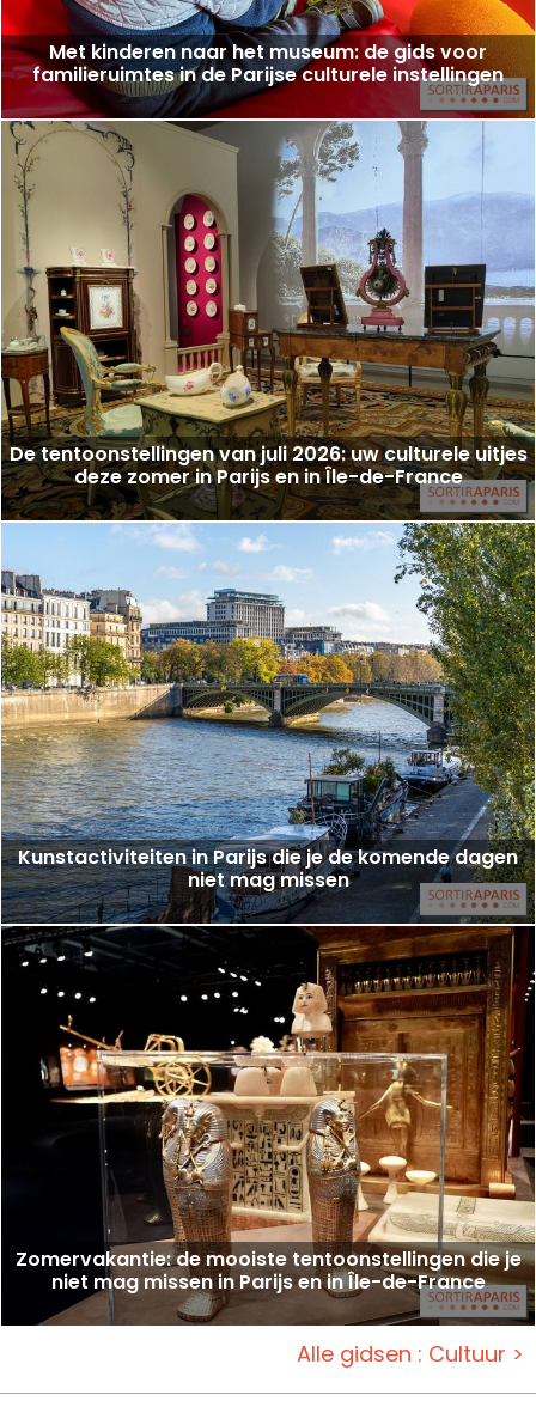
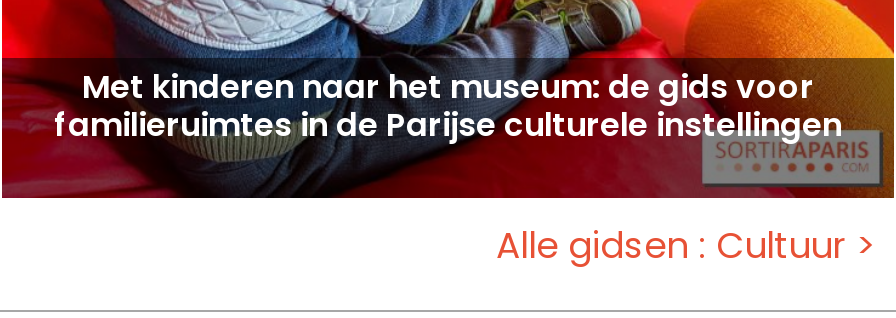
- [image]
- De tentoonstellingen van juli 2026: uw culturele uitjes
- deze zomer in Parijs en in Île-de-France

- [image]
- Kunstactiviteiten in Parijs die je de komende dagen
- niet mag missen

- Zomervakantie: de mooiste tentoonstellingen die je
- niet mag missen in Parijs en in Île-de-France
